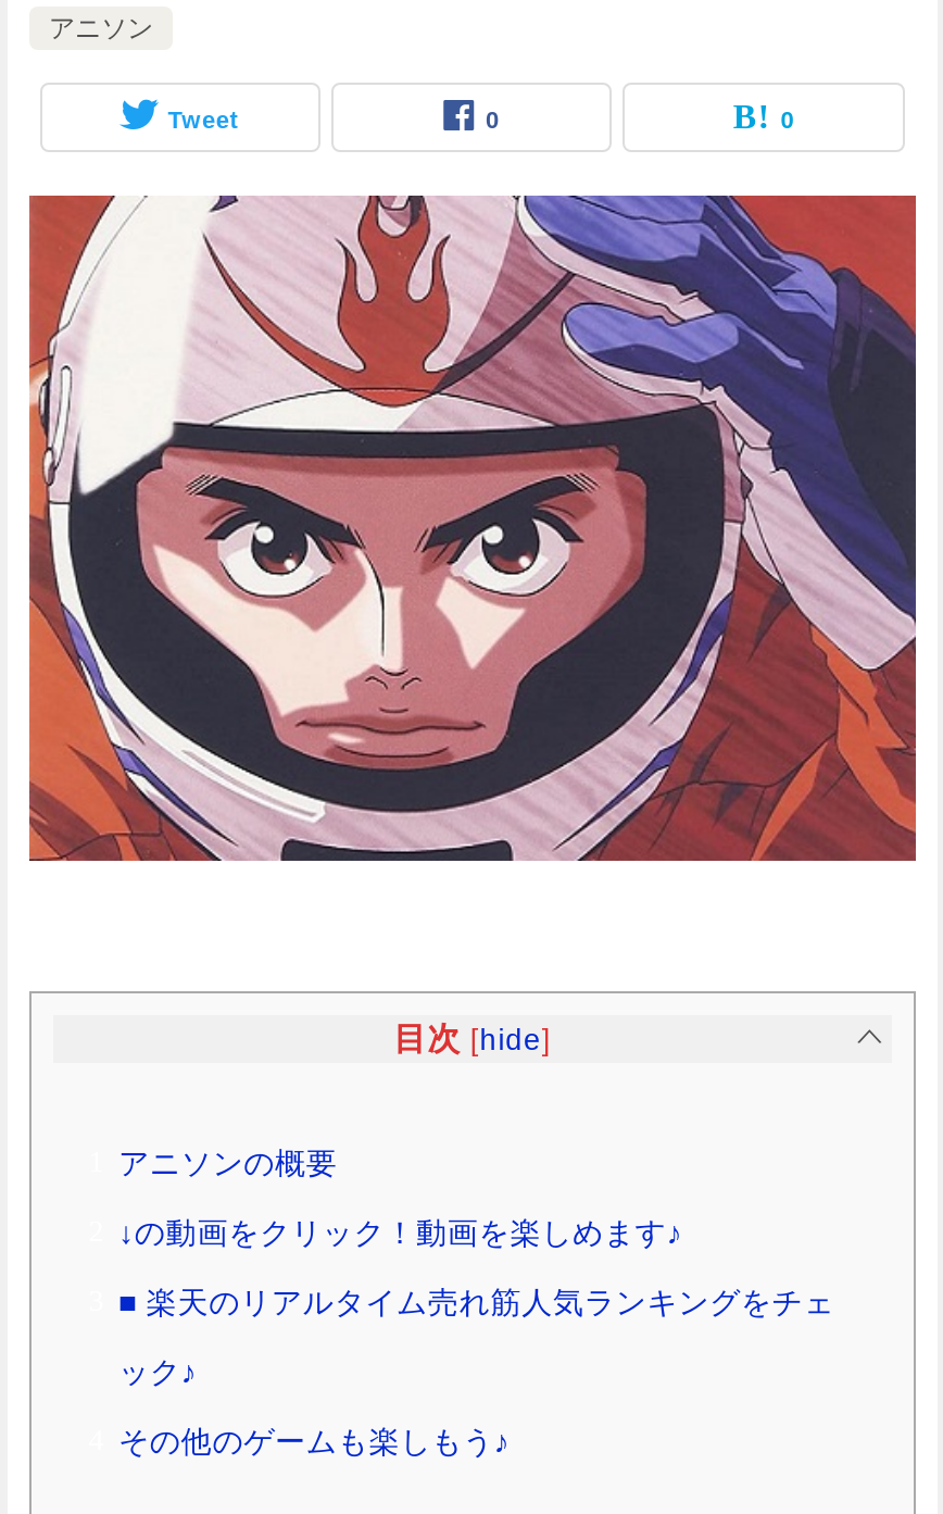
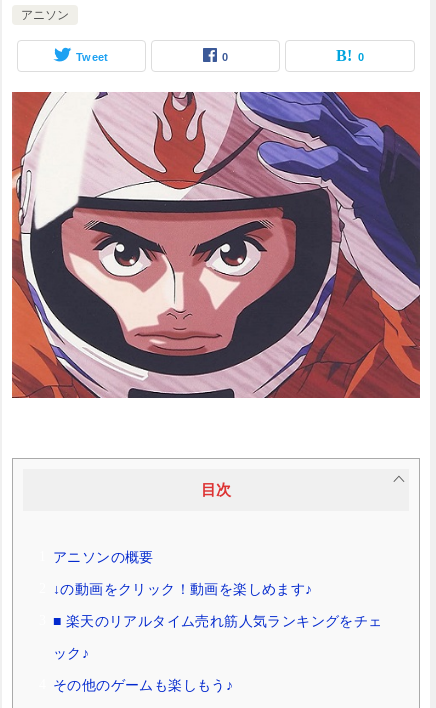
- 目次 [hide]
+ 目次
